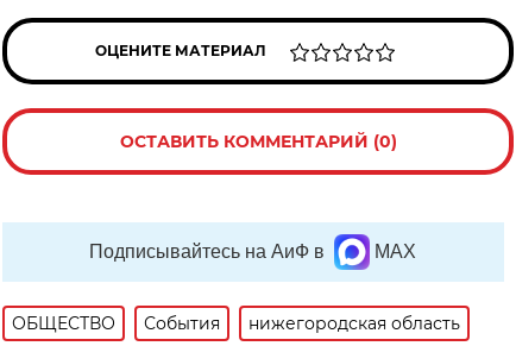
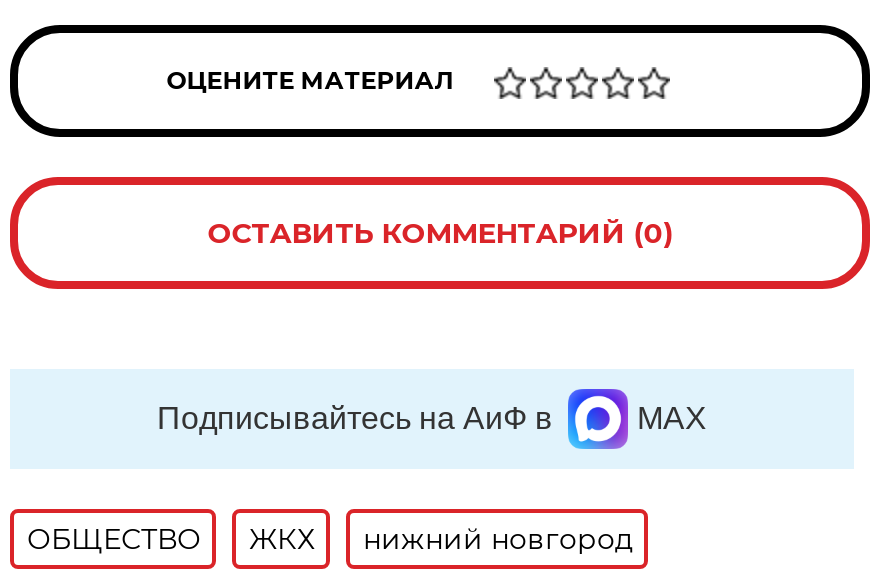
- События
- нижегородская область
+ ЖКХ
+ нижний новгород
